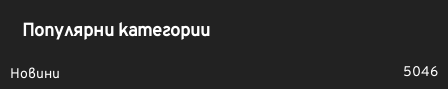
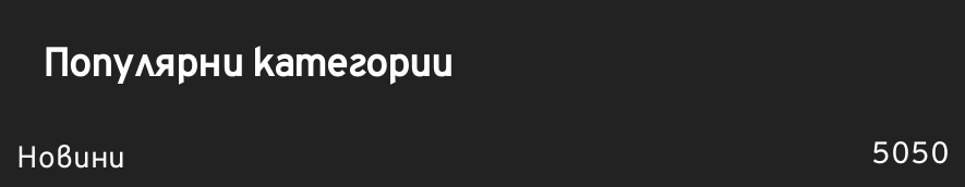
- 5046
+ 5050
